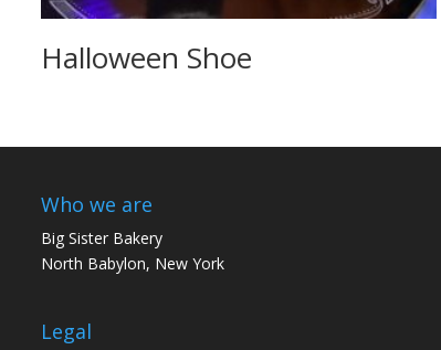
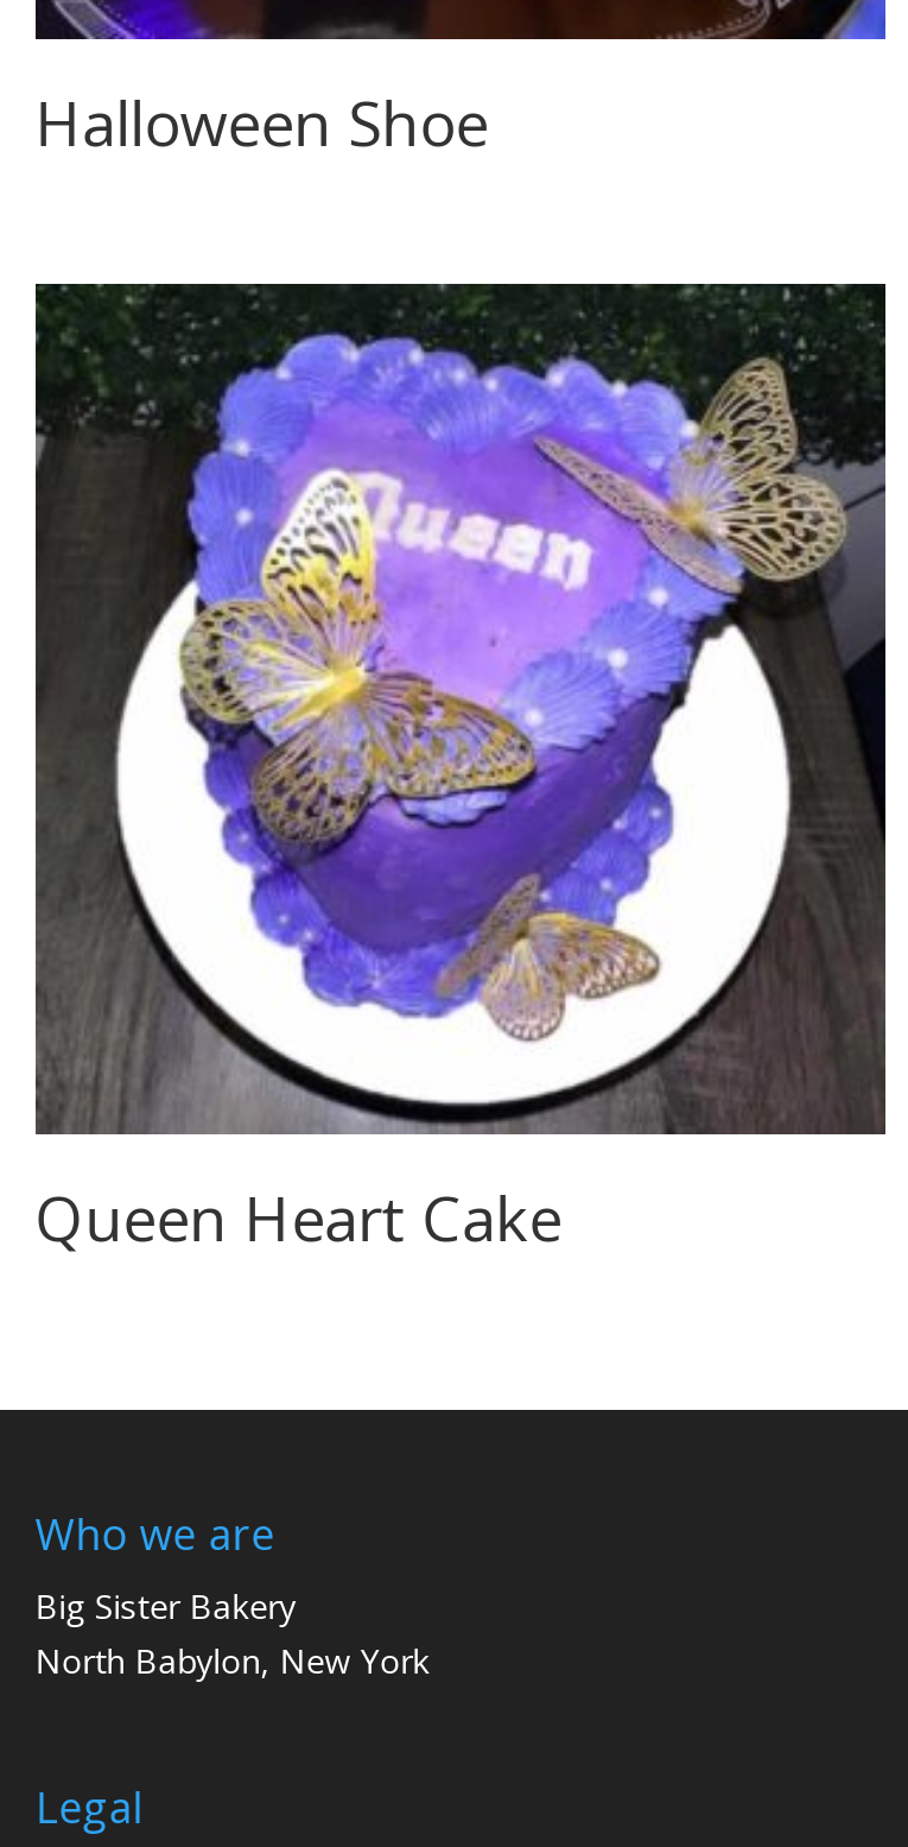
+ [image]
+ Queen Heart Cake
